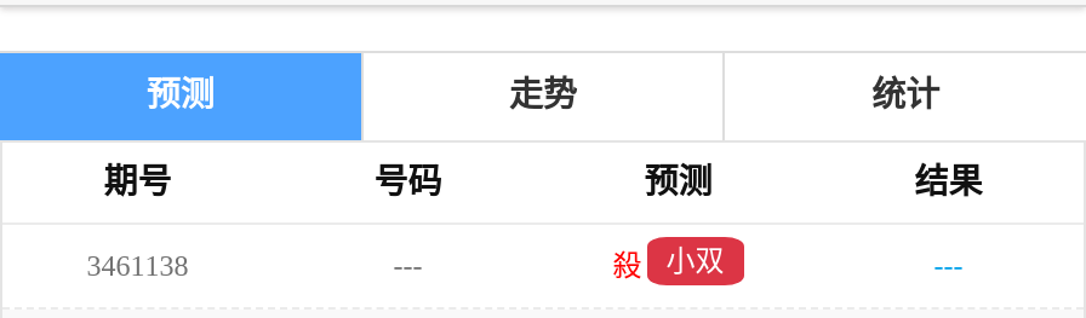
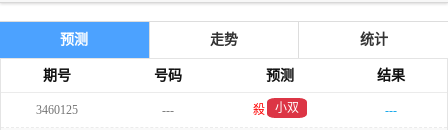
- 3461138
+ 3460125
